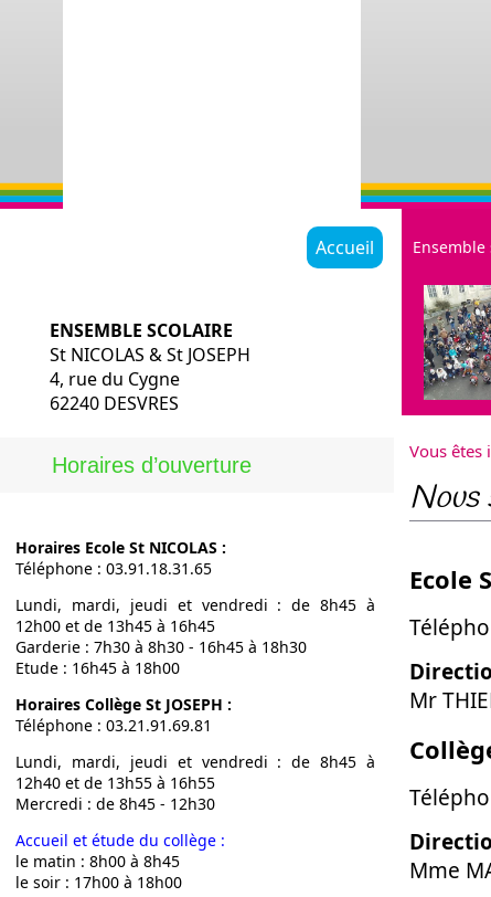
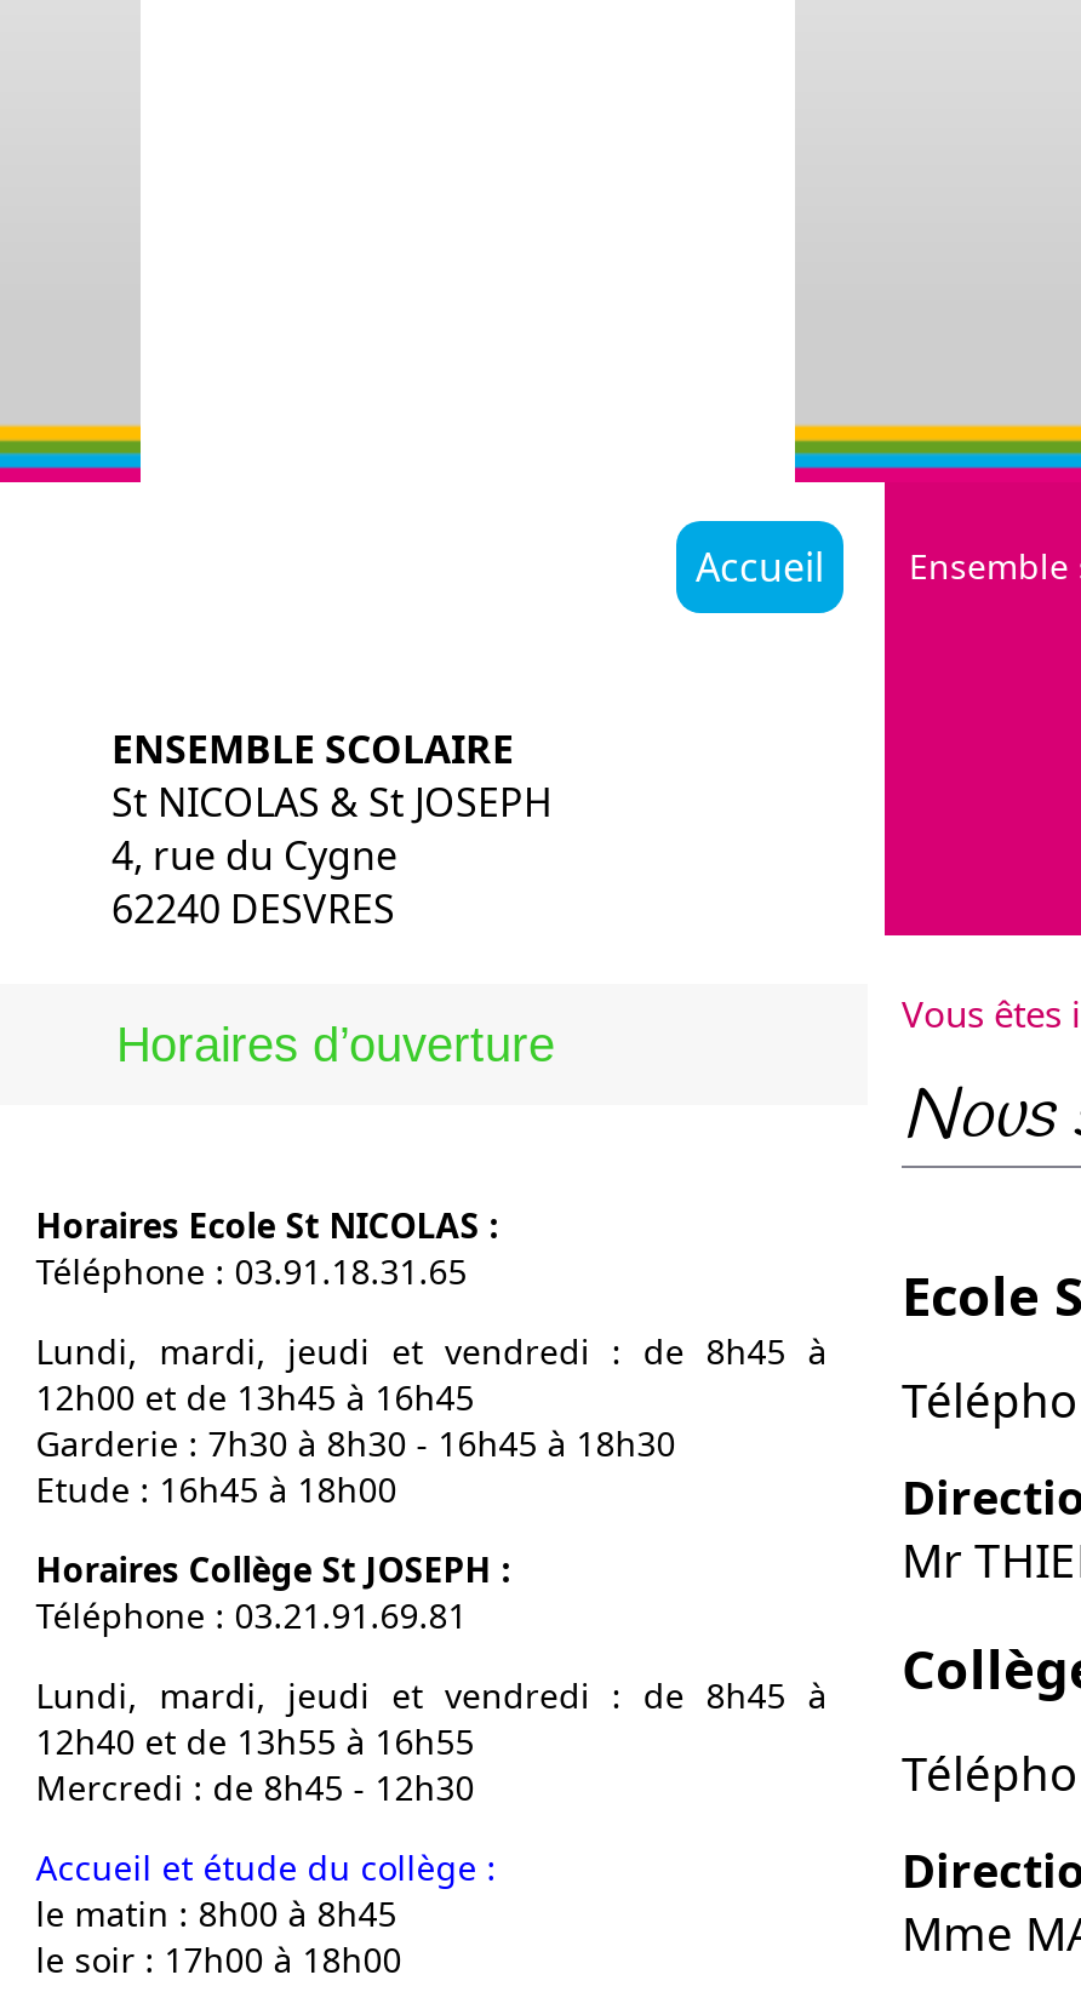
- [image]
